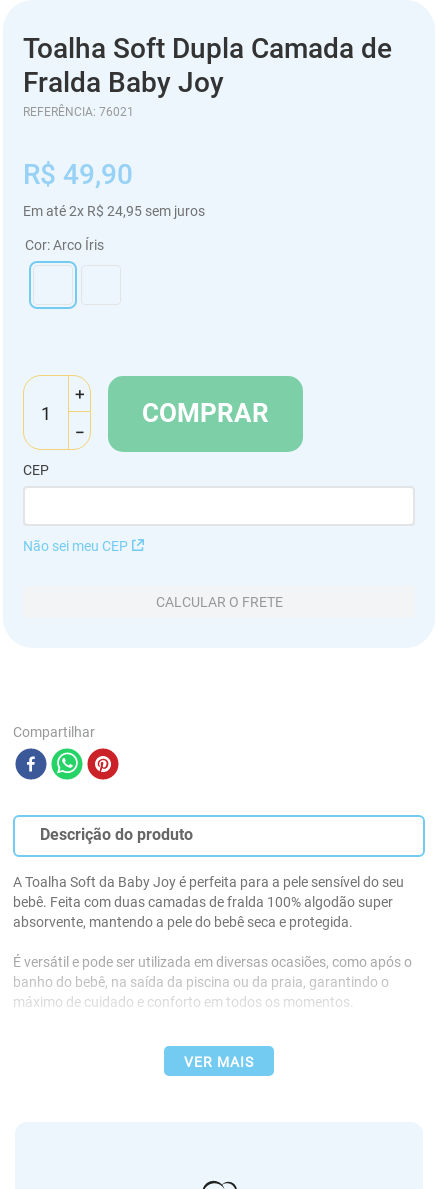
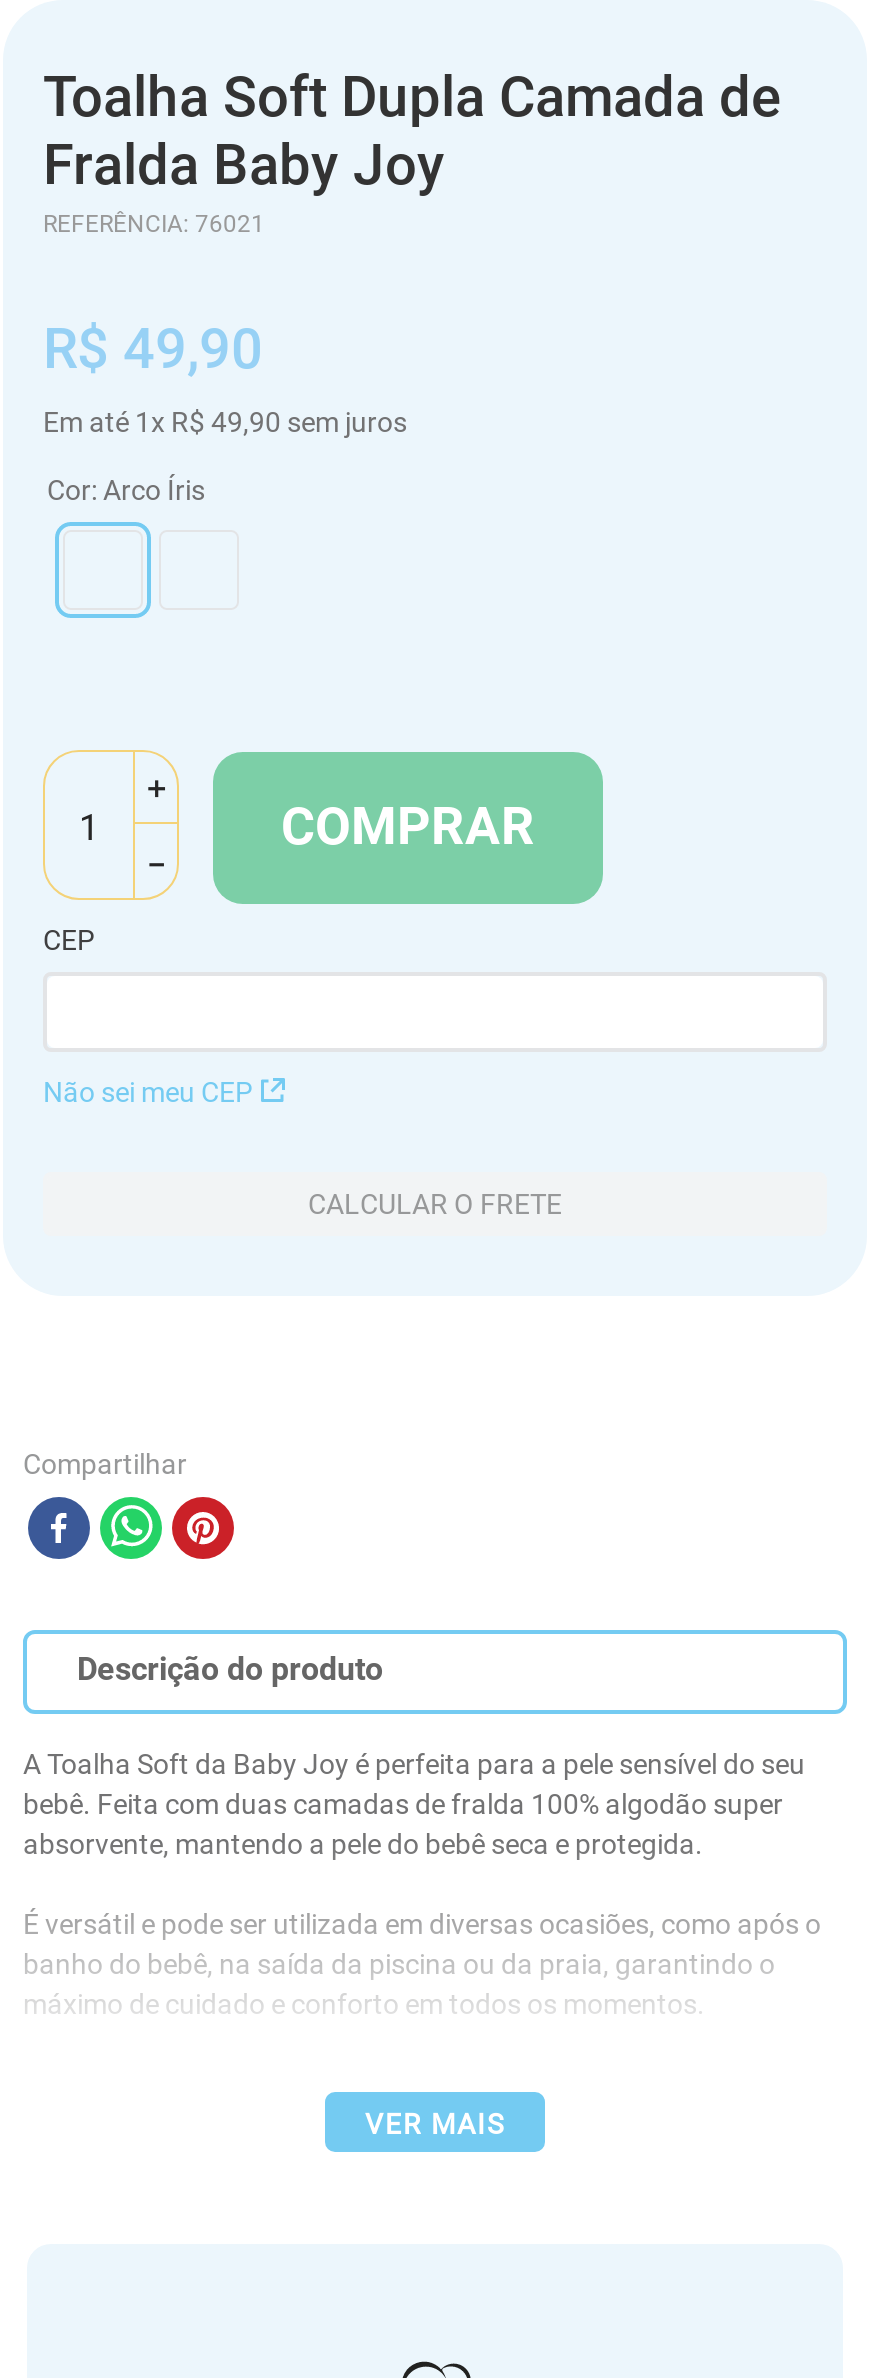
- Em até 2 x R$ 24,95 sem juros
+ Em até 1 x R$ 49,90 sem juros
